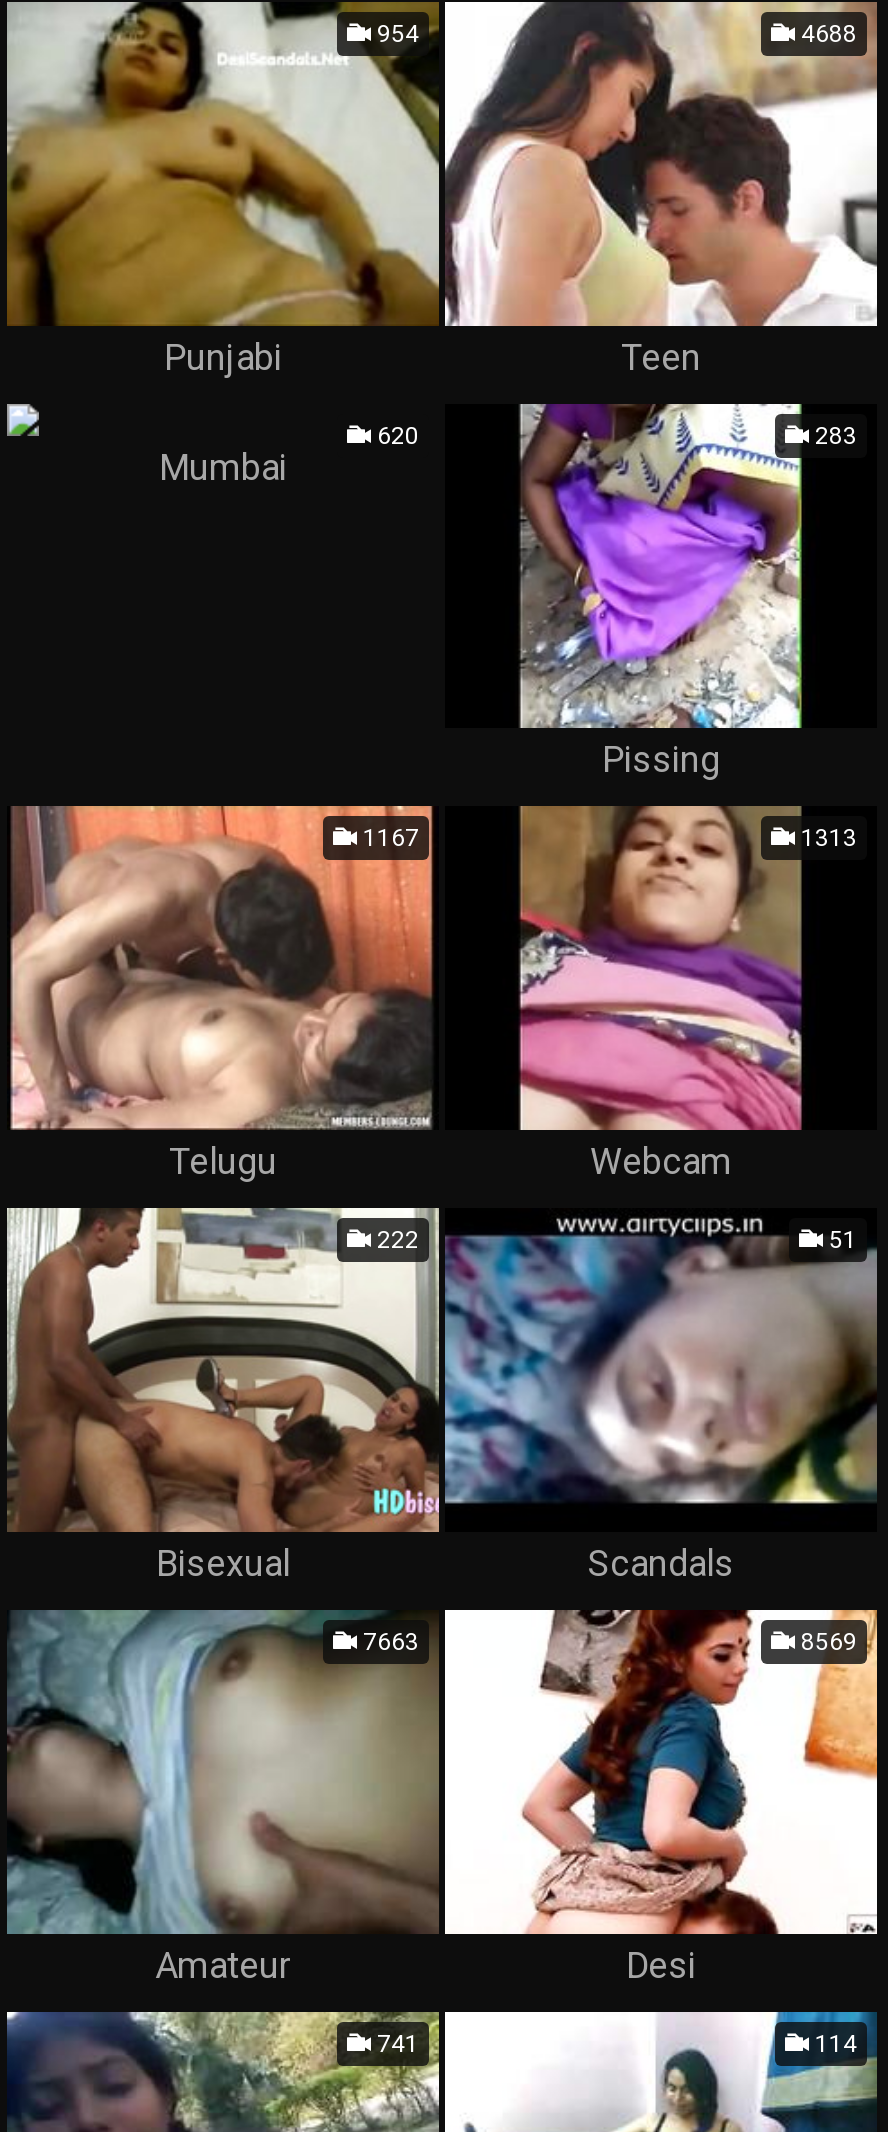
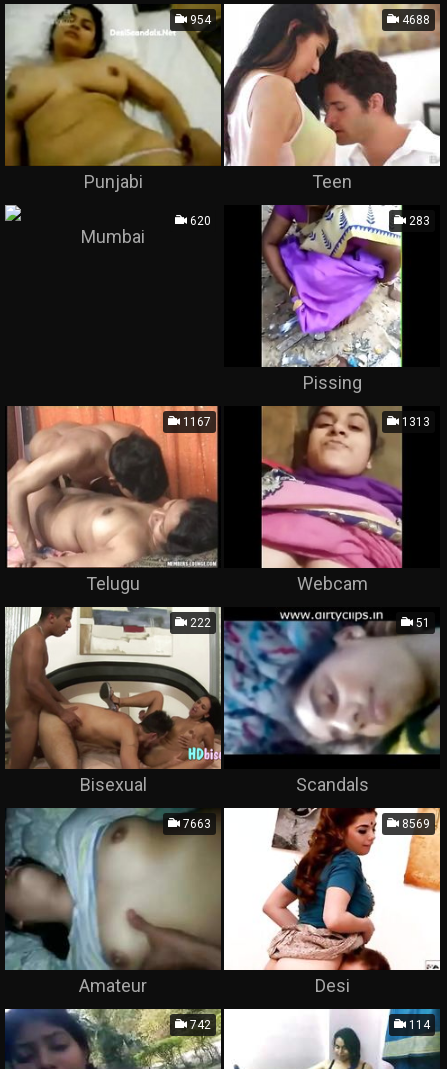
- 741
+ 742
